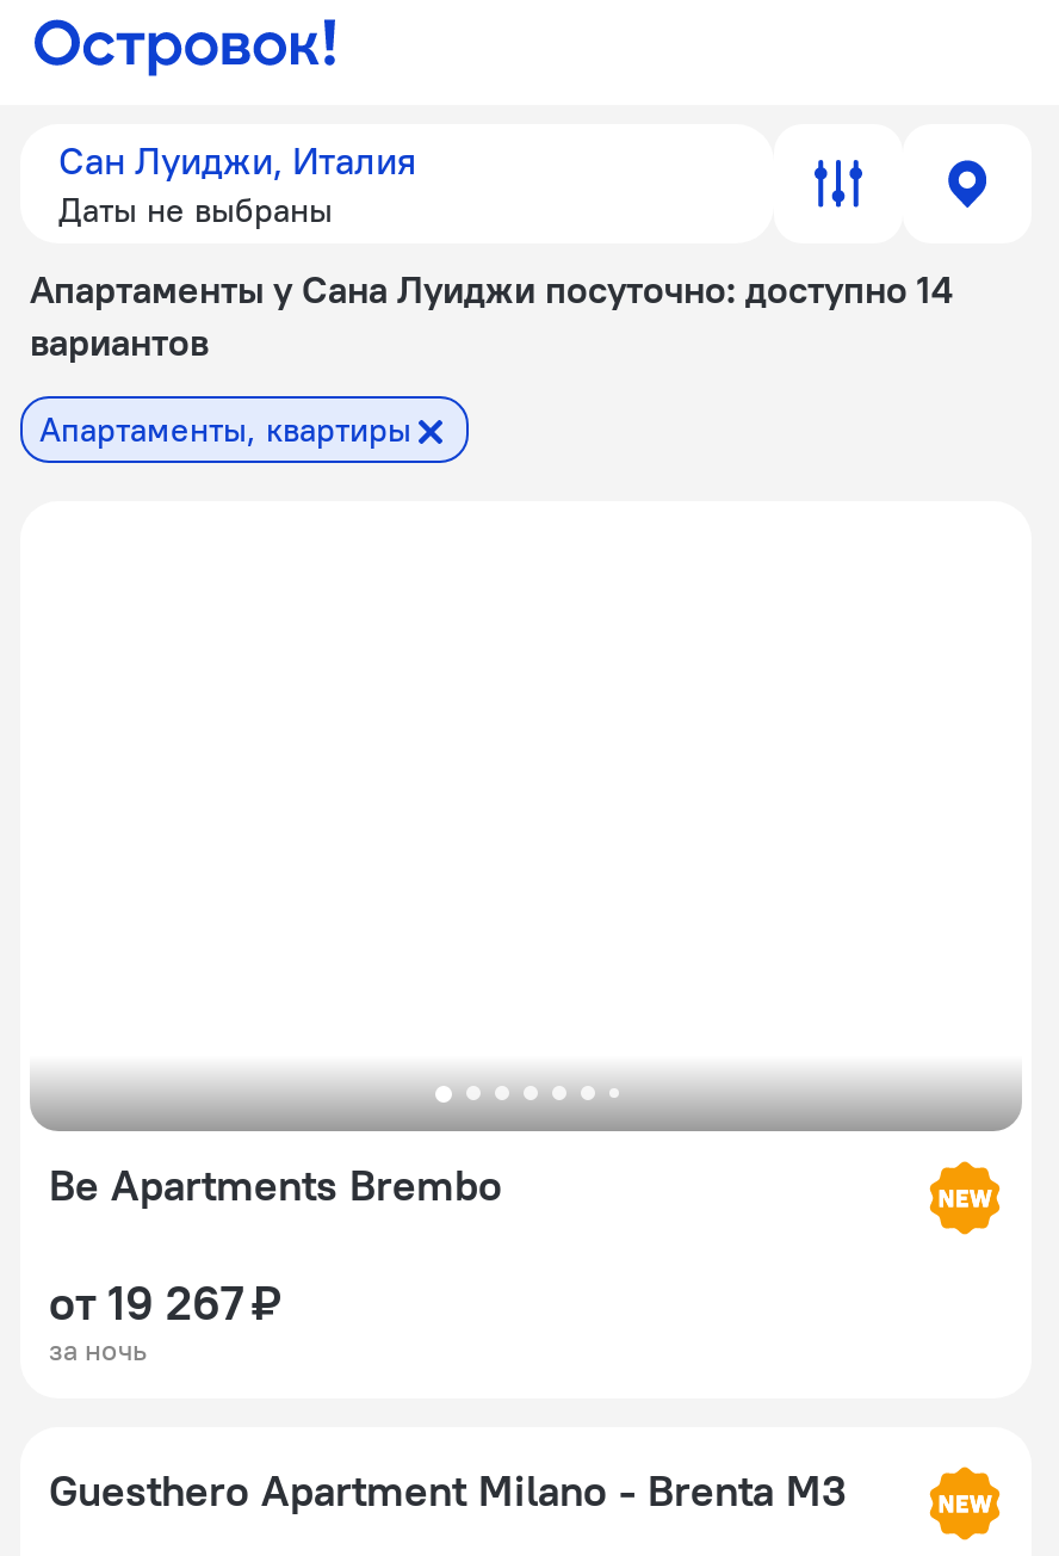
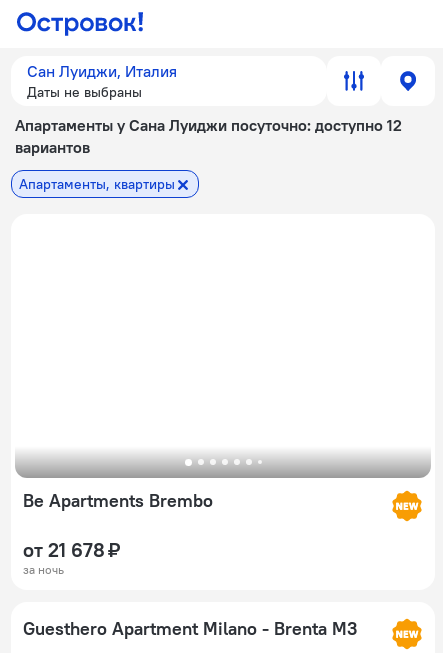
- Апартаменты у Сана Луиджи посуточно: доступно 14
+ Апартаменты у Сана Луиджи посуточно: доступно 12

- от 19 267 ₽
+ от 21 678 ₽
